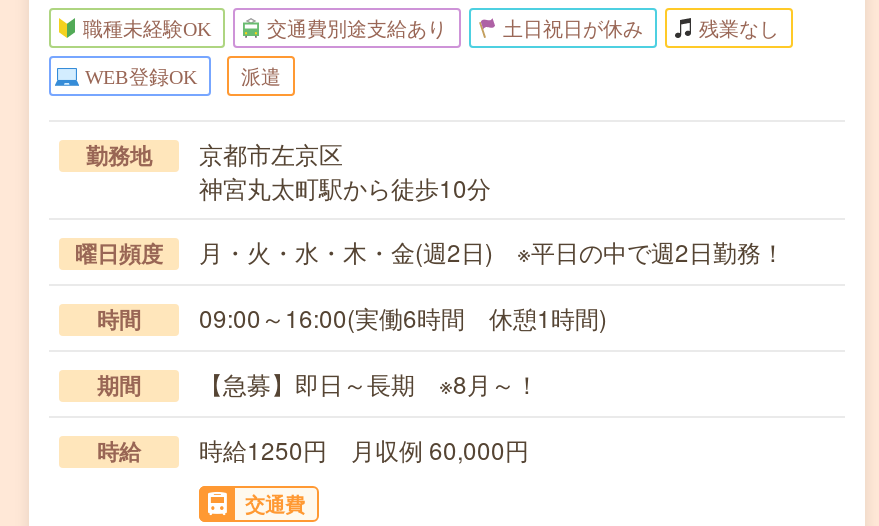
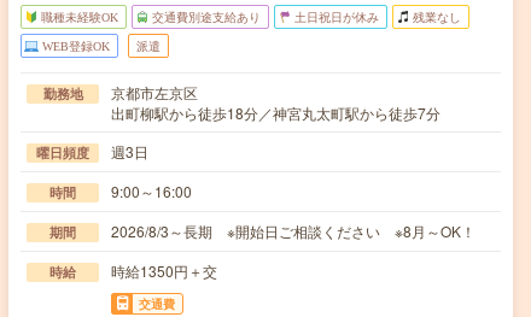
- 神宮丸太町駅から徒歩10分
+ 出町柳駅から徒歩18分／神宮丸太町駅から徒歩7分

- 月・火・水・木・金(週2日) ※平日の中で週2日勤務！
+ 週3日

- 09:00～16:00(実働6時間 休憩1時間)
+ 9:00～16:00

- 【急募】即日～長期 ※8月～！
+ 2026/8/3～長期 ※開始日ご相談ください ※8月～OK！

- 時給1250円 月収例 60,000円
+ 時給1350円＋交
